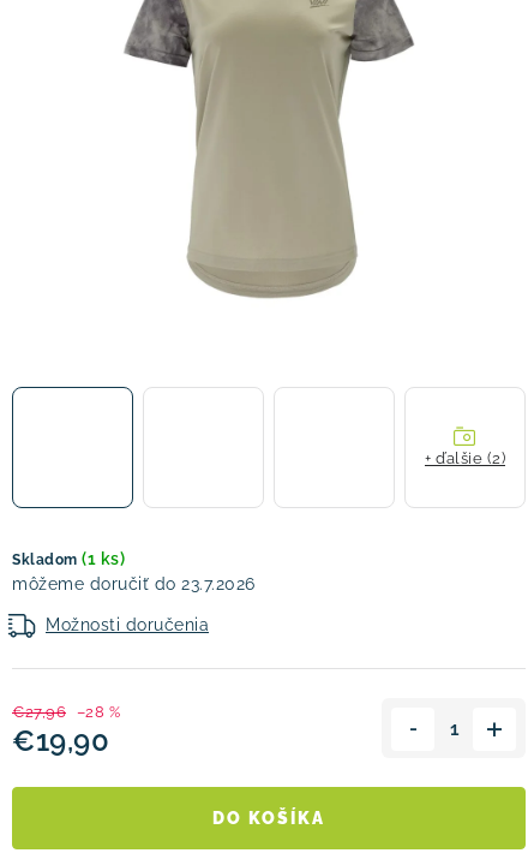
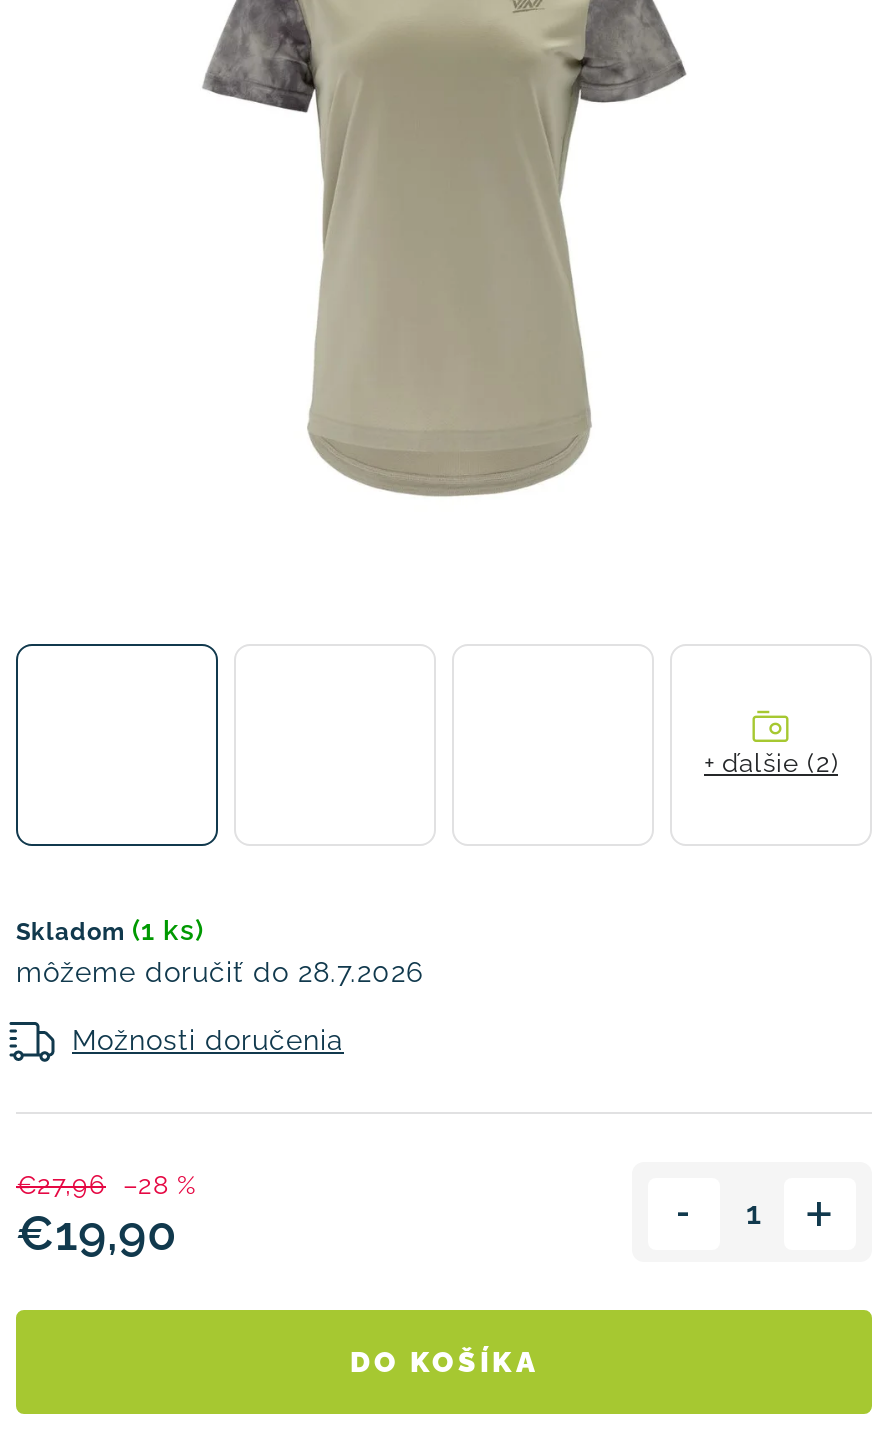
- 23.7.2026
+ 28.7.2026
